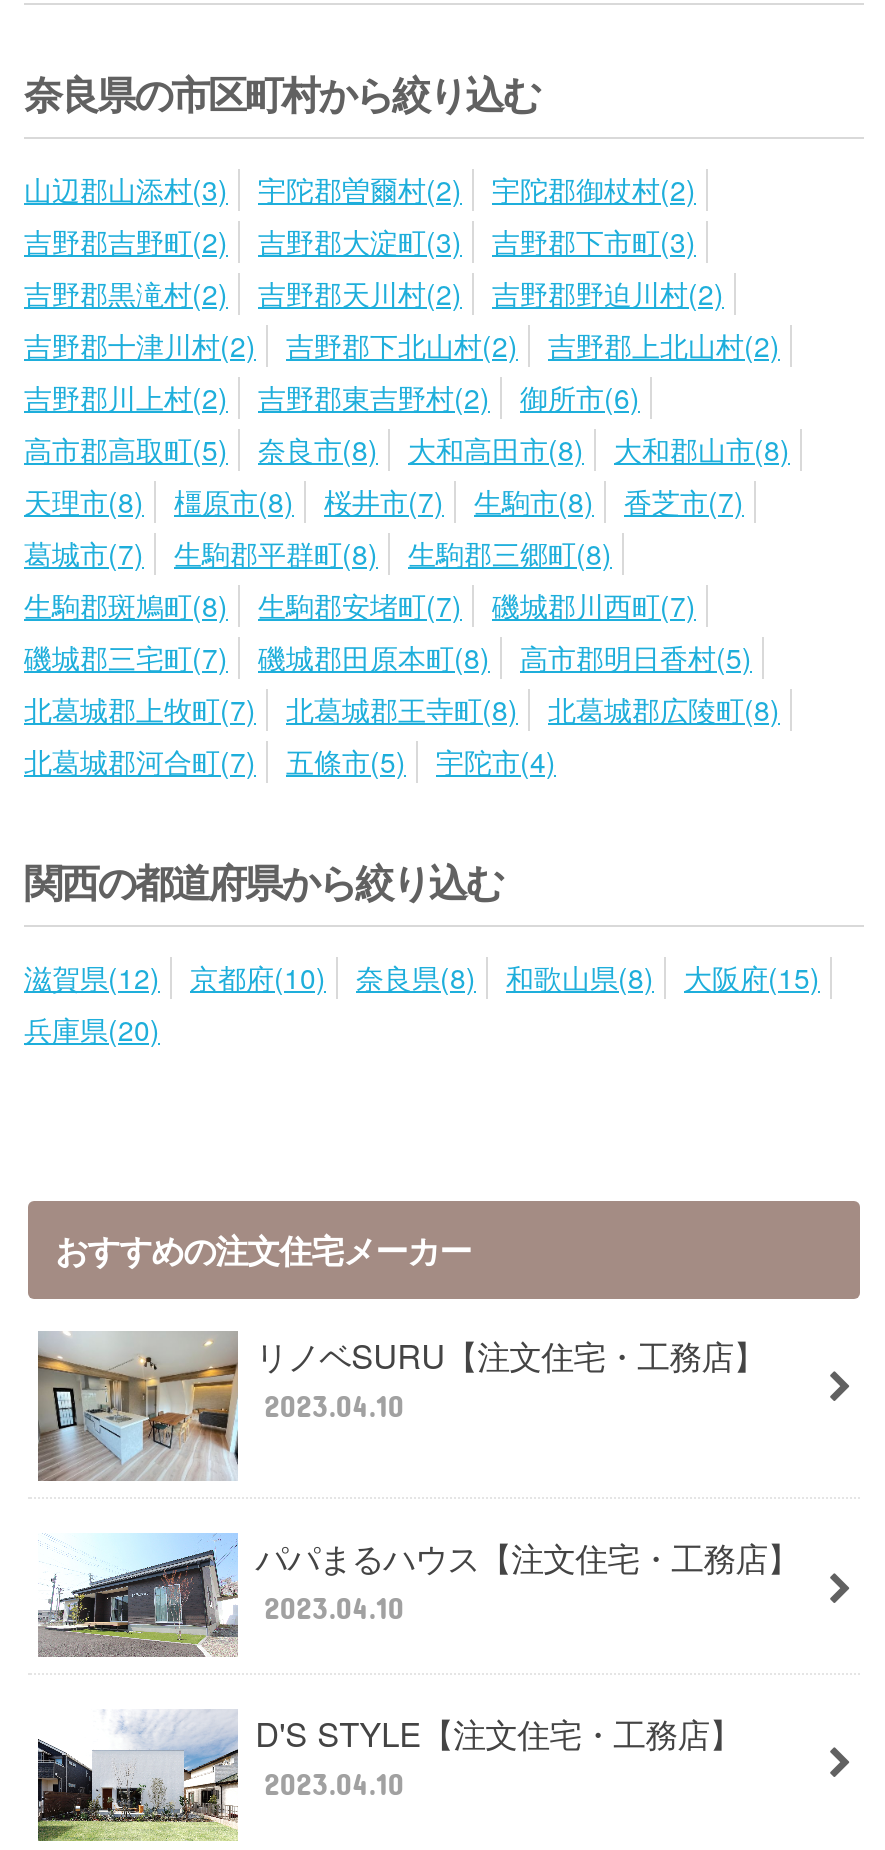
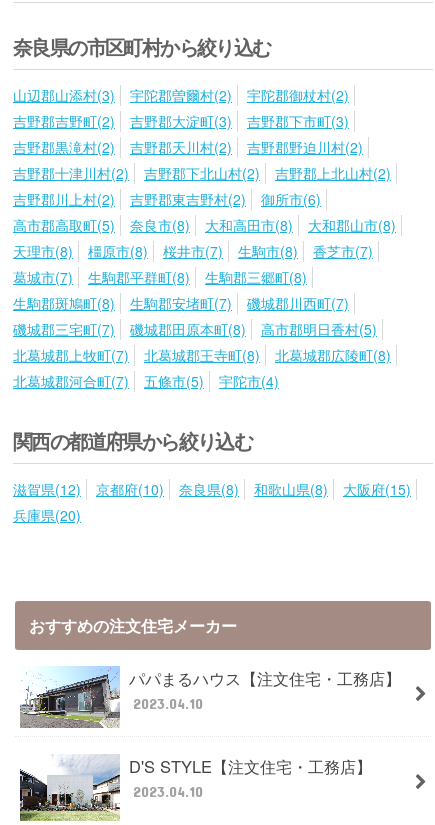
- [image]
- リノベSURU【注文住宅・工務店】
- 2023.04.10
